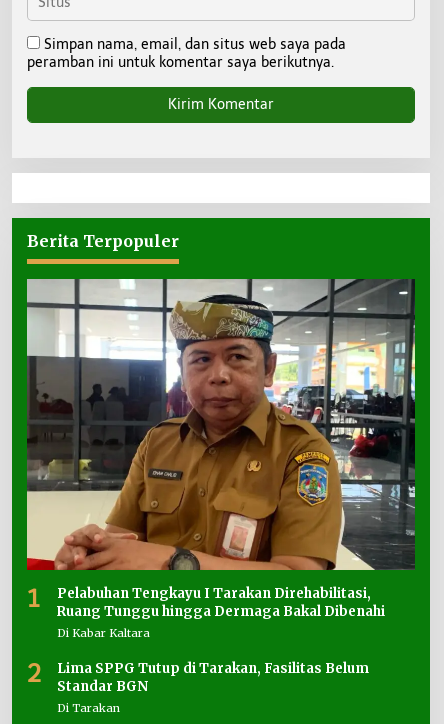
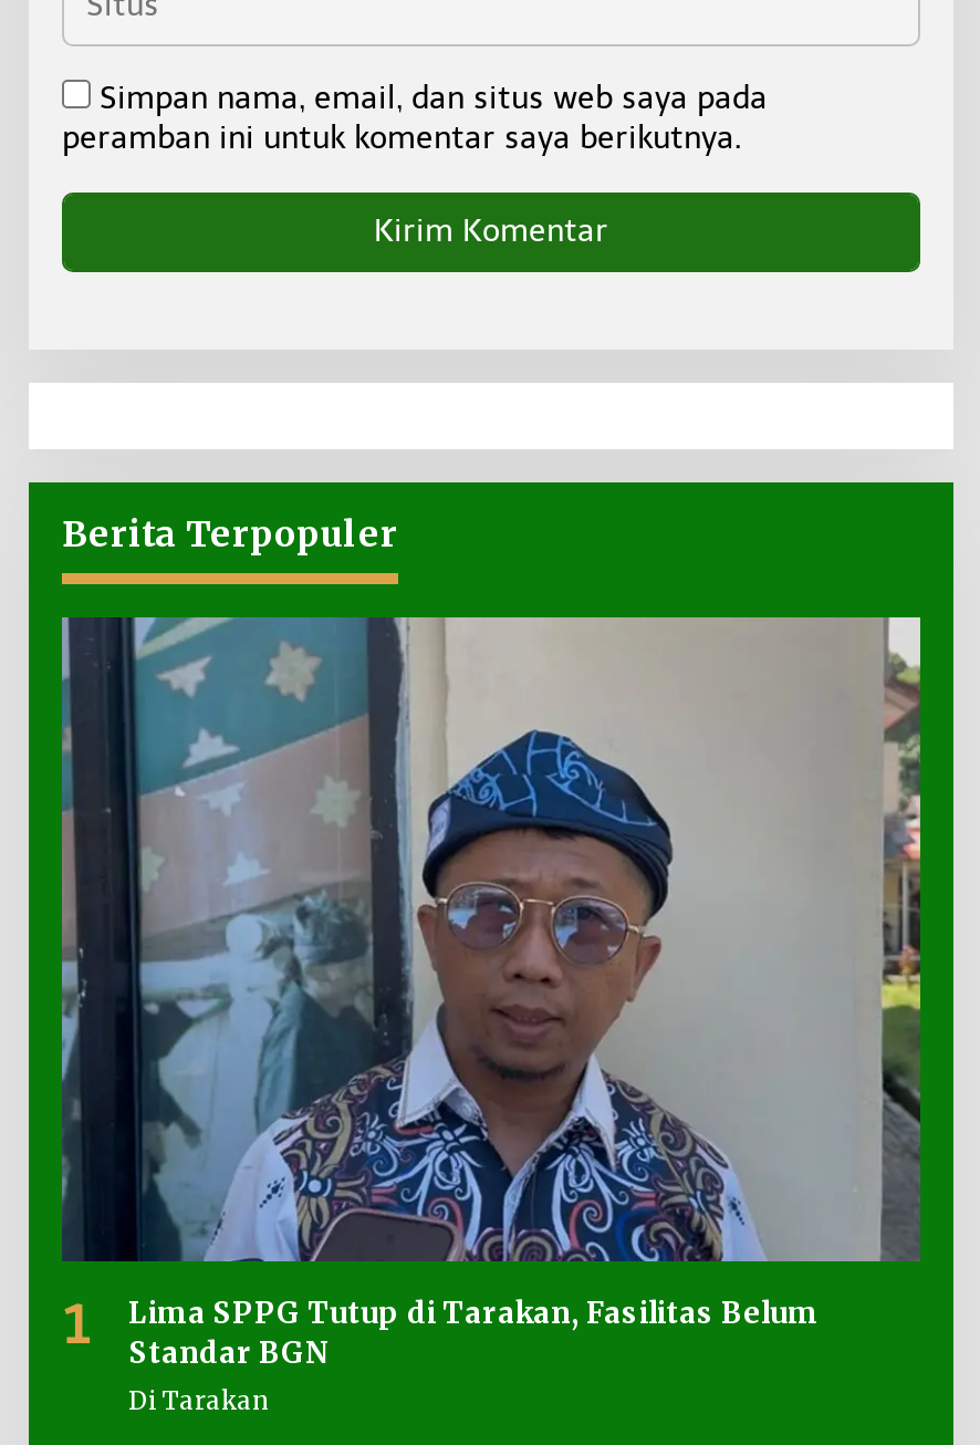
- [image]
+ [image]

- Pelabuhan Tengkayu I Tarakan Direhabilitasi,
- Ruang Tunggu hingga Dermaga Bakal Dibenahi
- Di Kabar Kaltara
- 2
